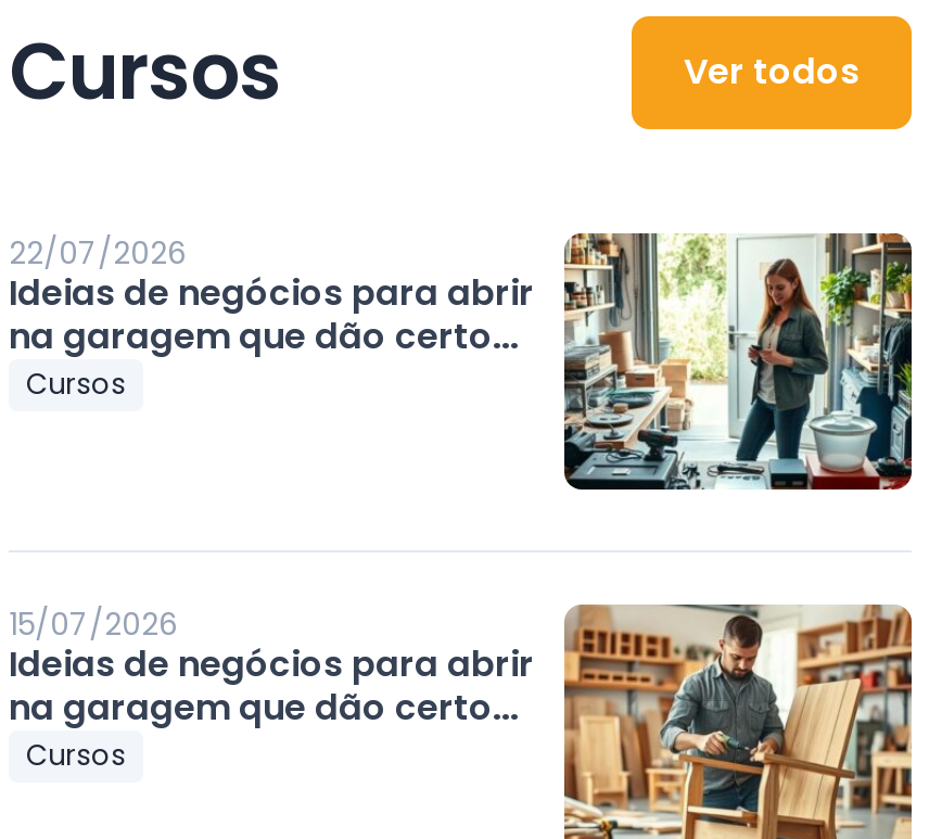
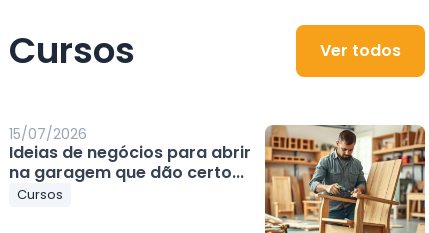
- [image]
- 22/07/2026
- Ideias de negócios para abrir
- na garagem que dão certo...
- Cursos
